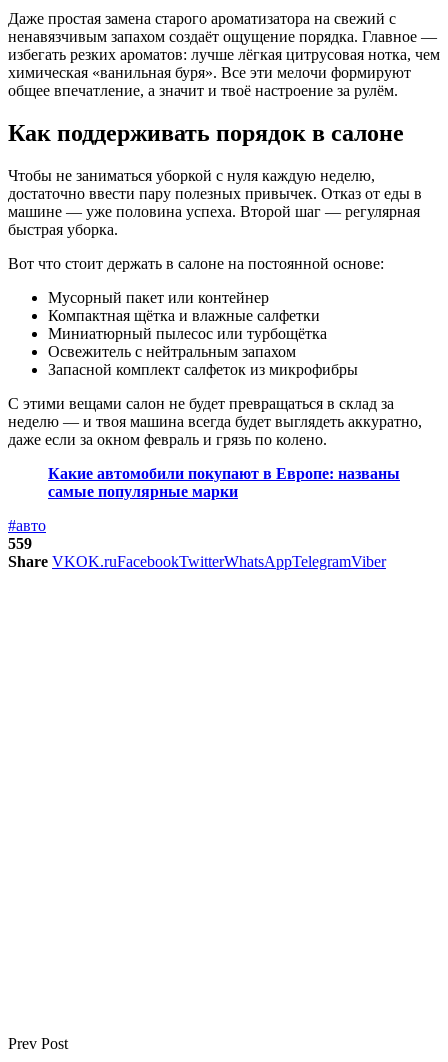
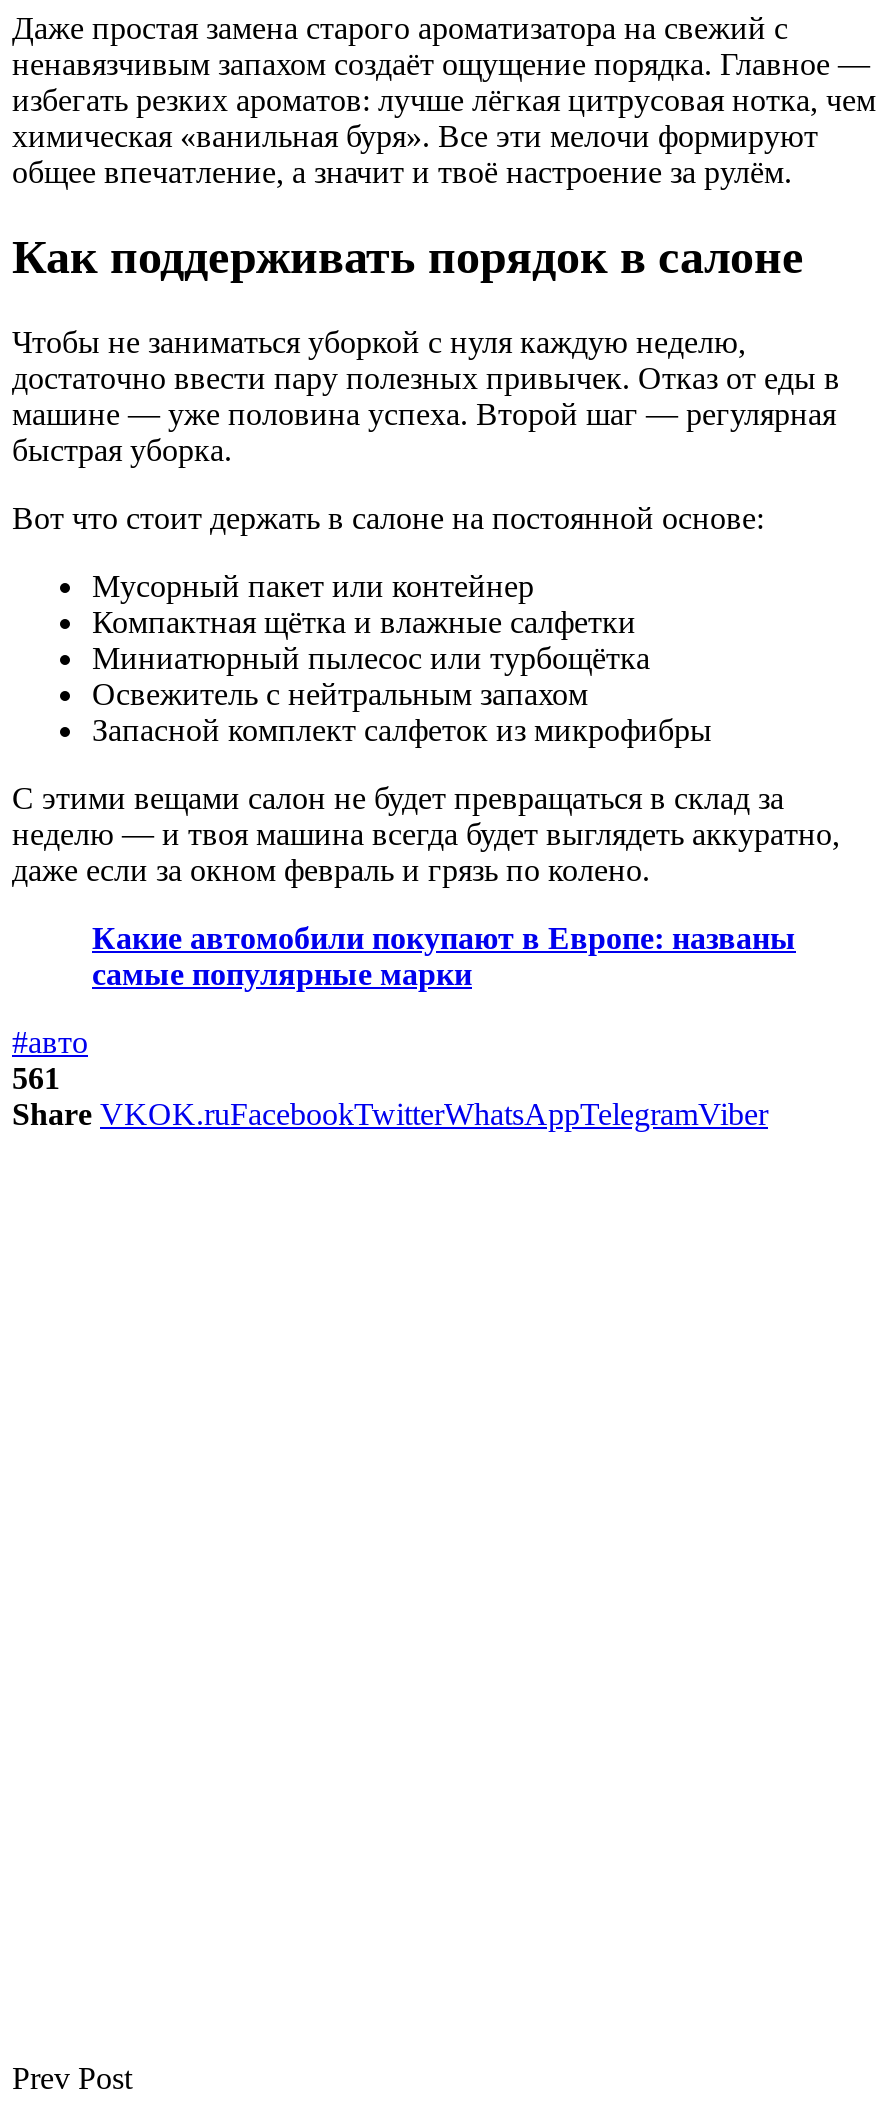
- 559
+ 561
